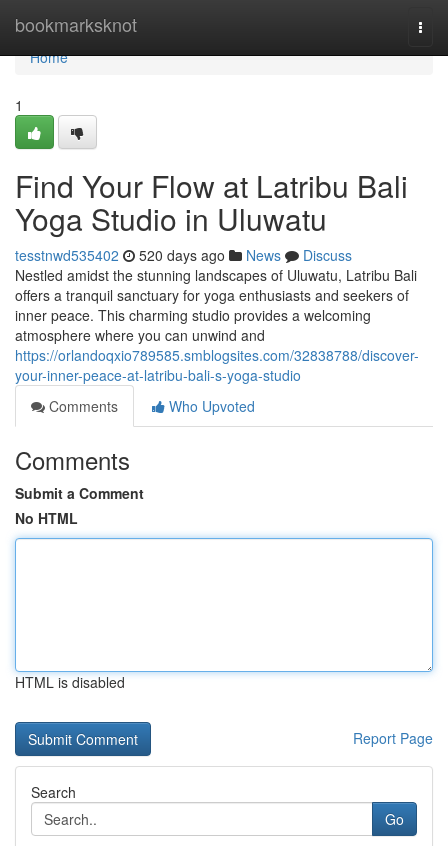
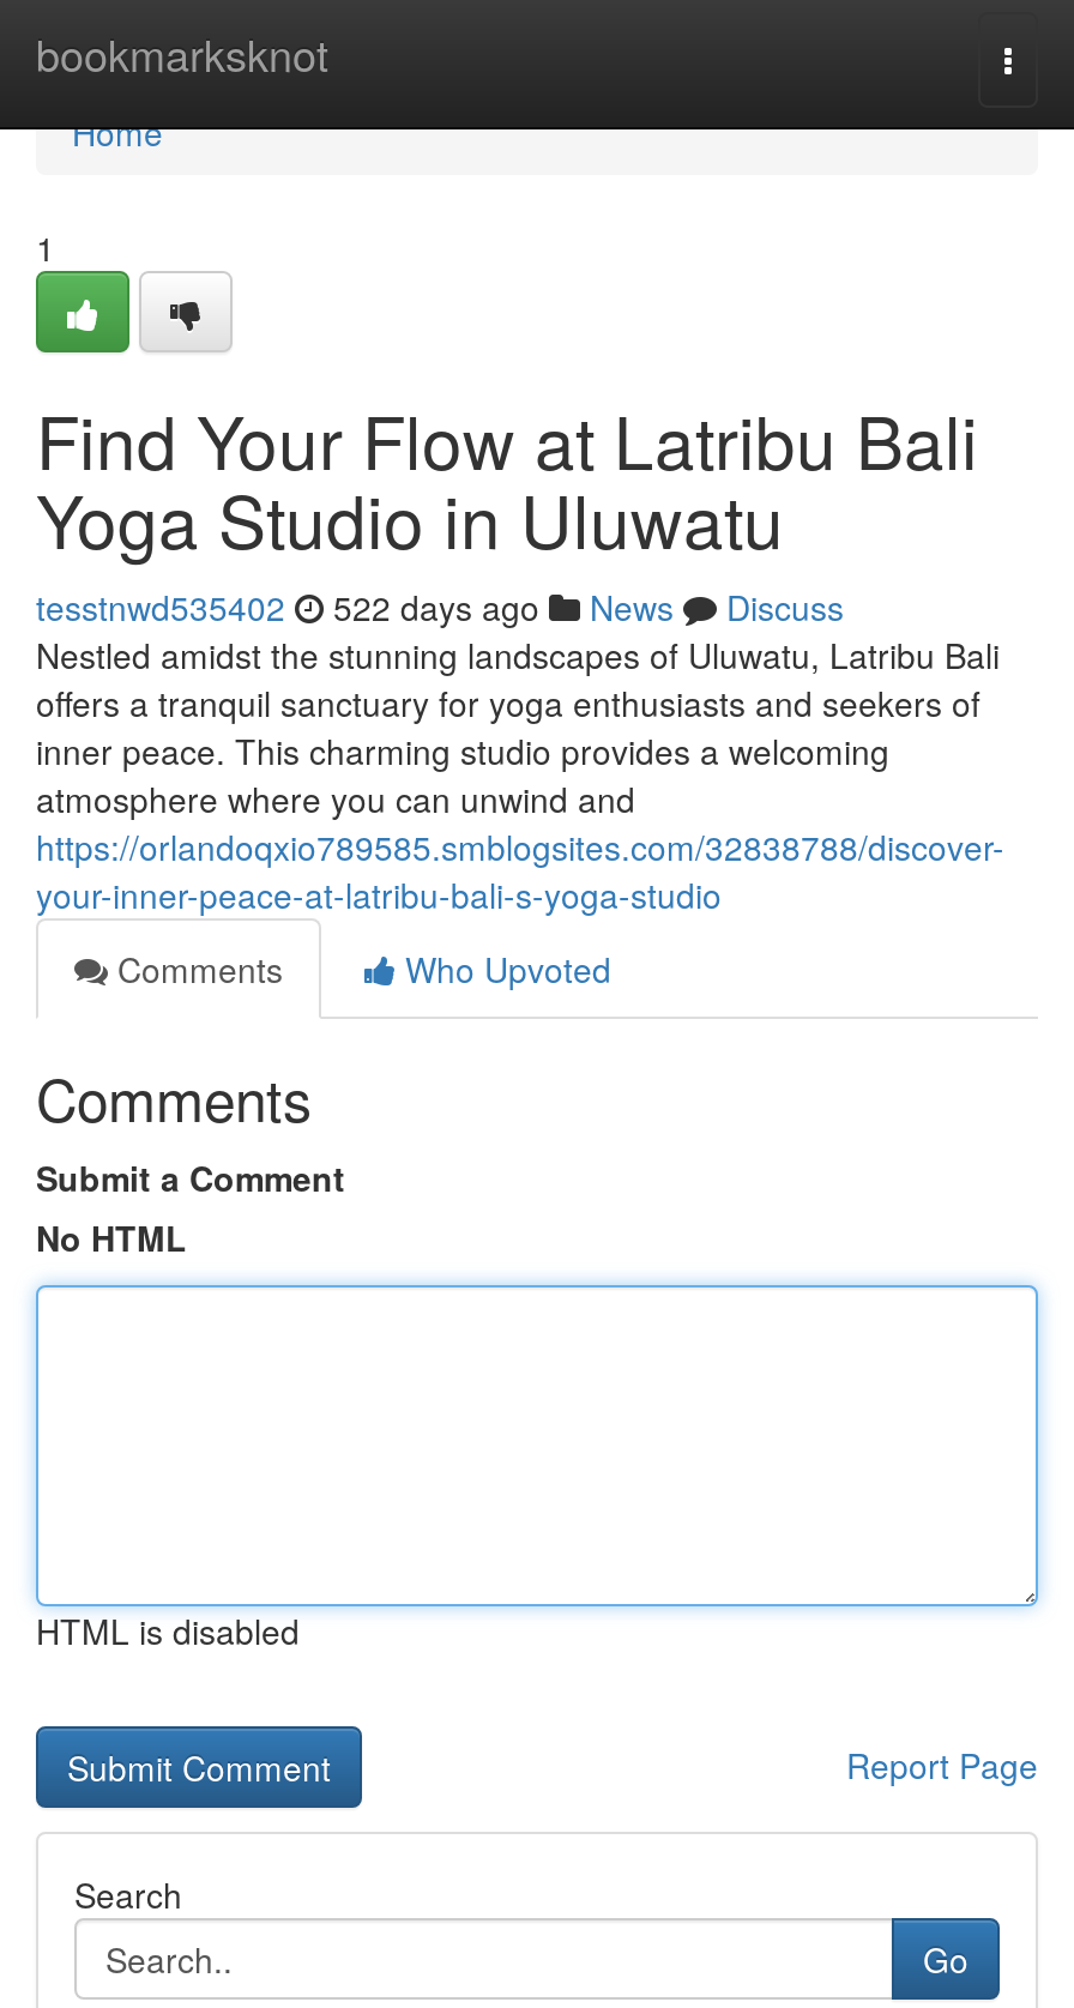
- tesstnwd535402 520 days ago News Discuss
+ tesstnwd535402 522 days ago News Discuss
